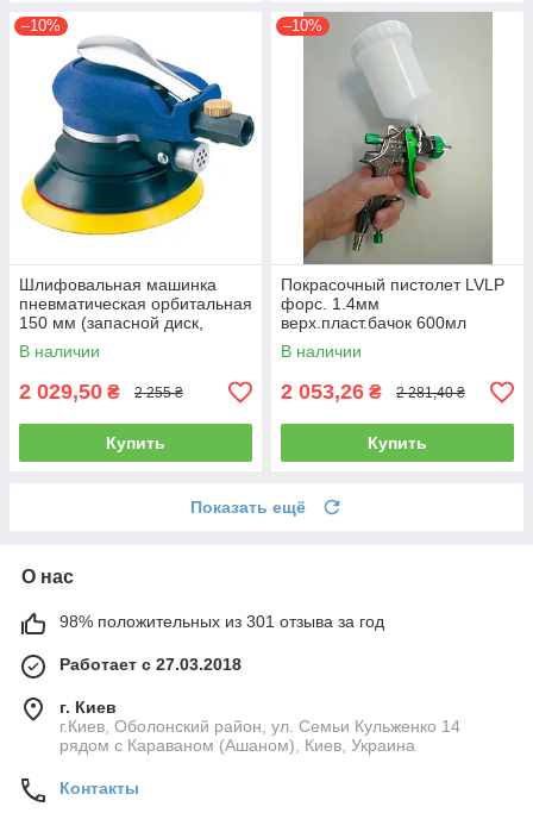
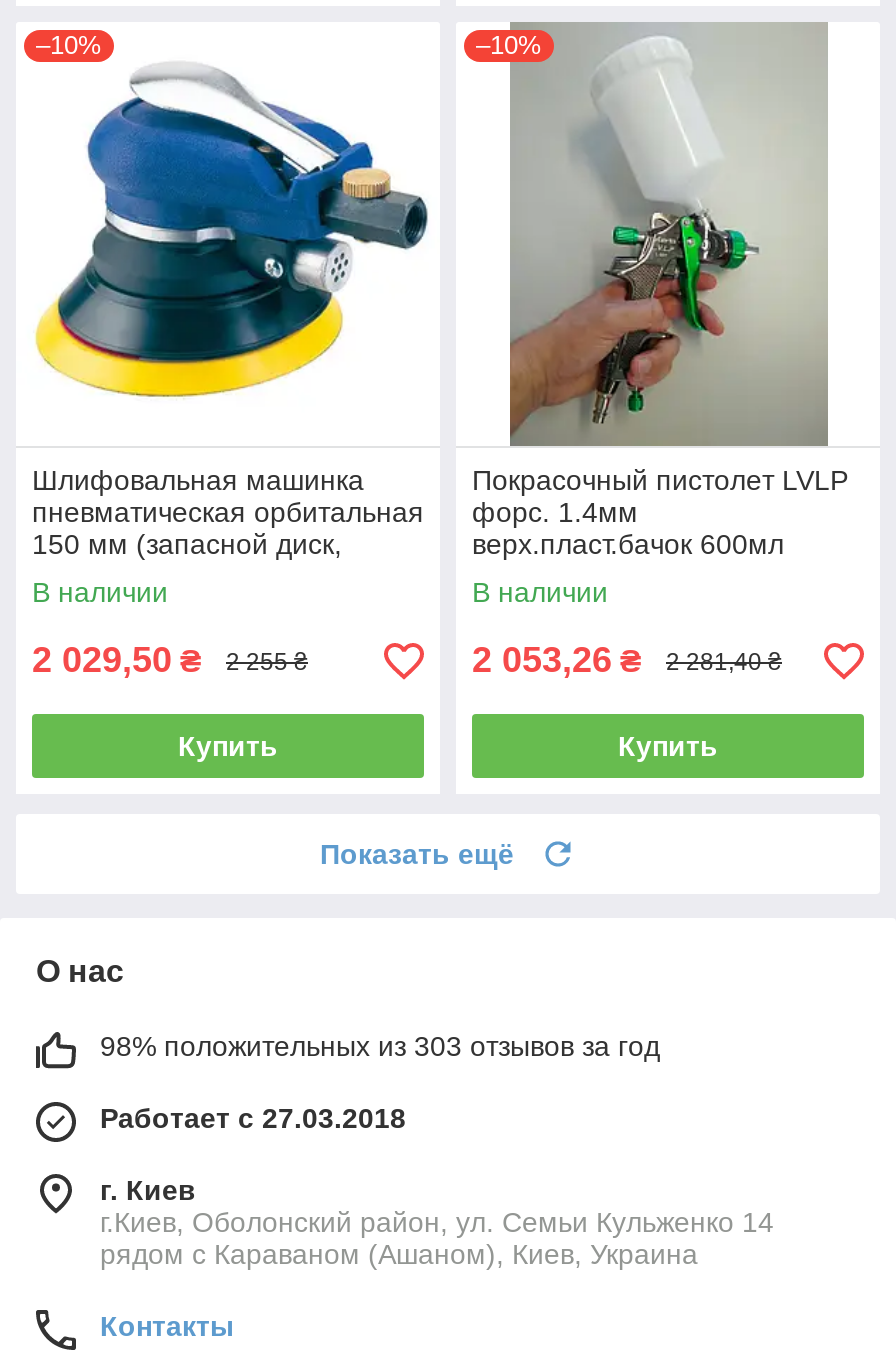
- 98% положительных из 301 отзыва за год
+ 98% положительных из 303 отзывов за год
